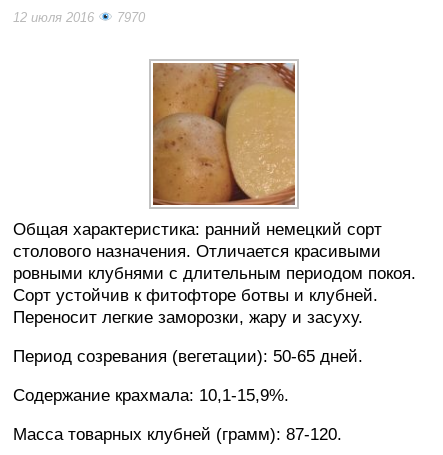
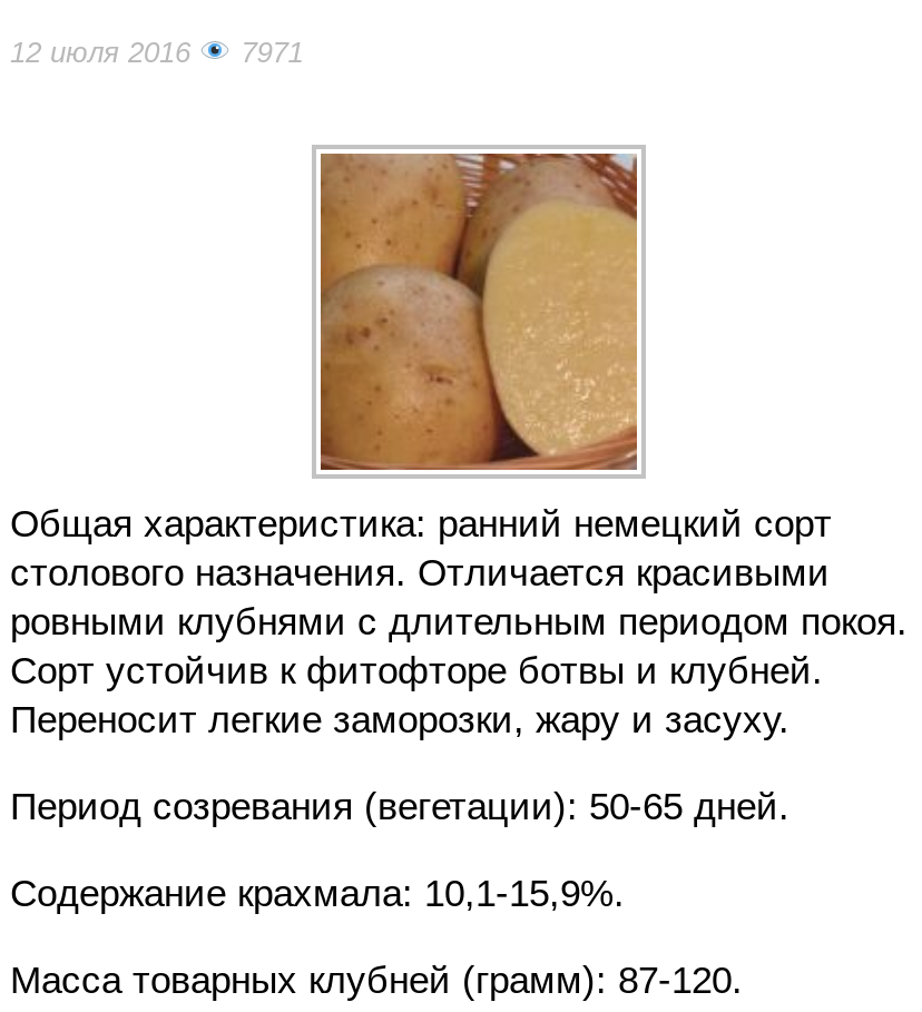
- 12 июля 2016 7970
+ 12 июля 2016 7971
